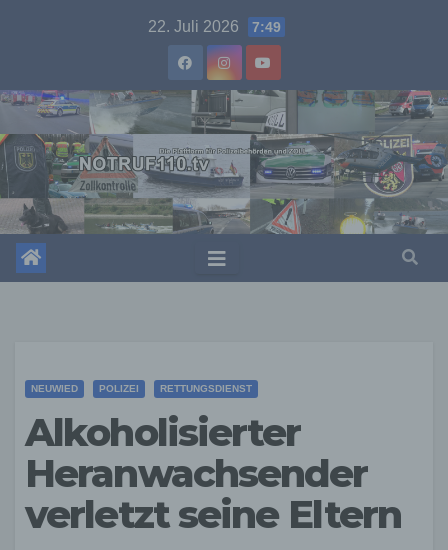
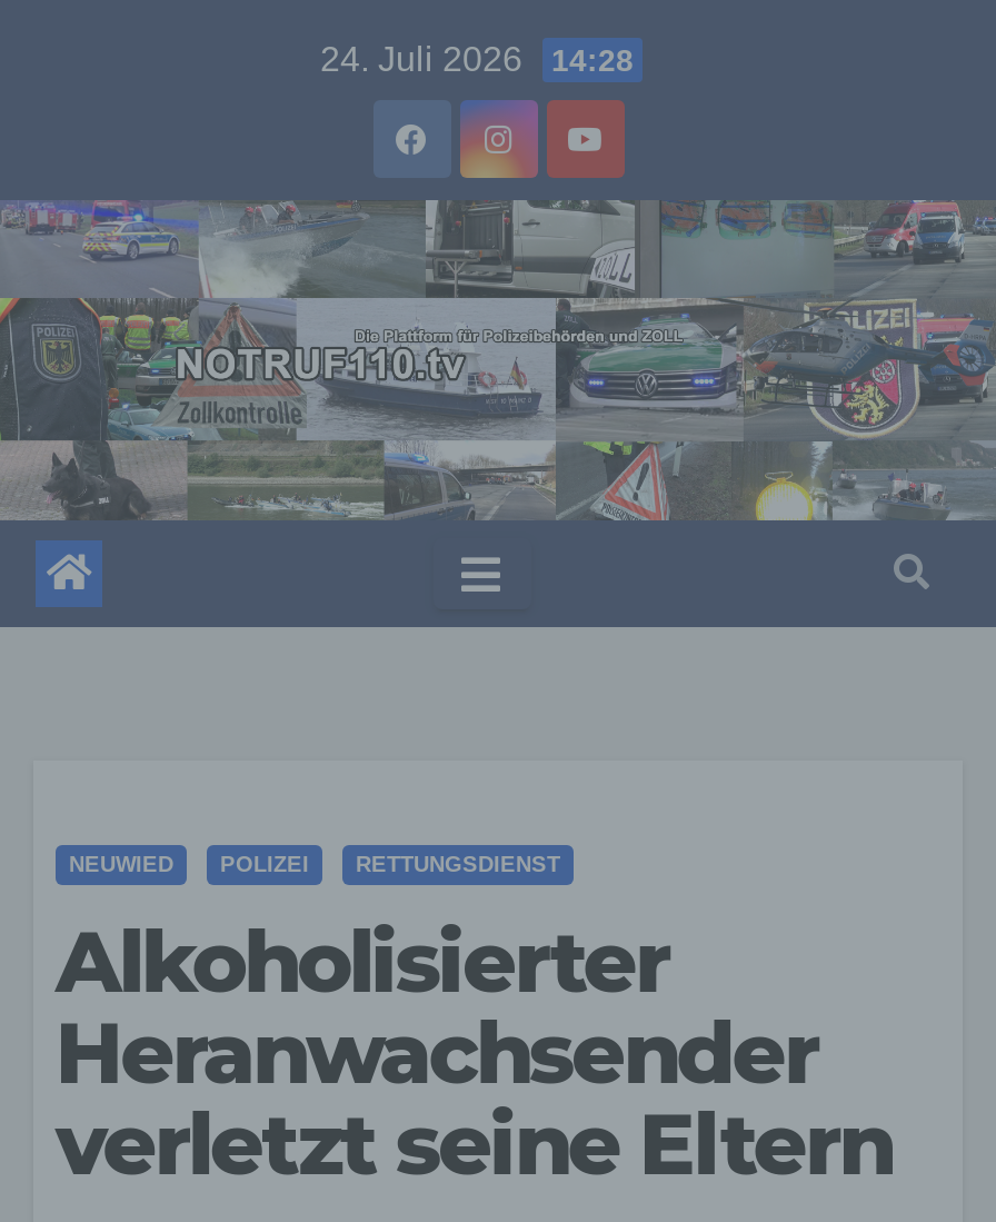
- 22. Juli 2026 7:49
+ 24. Juli 2026 14:28
